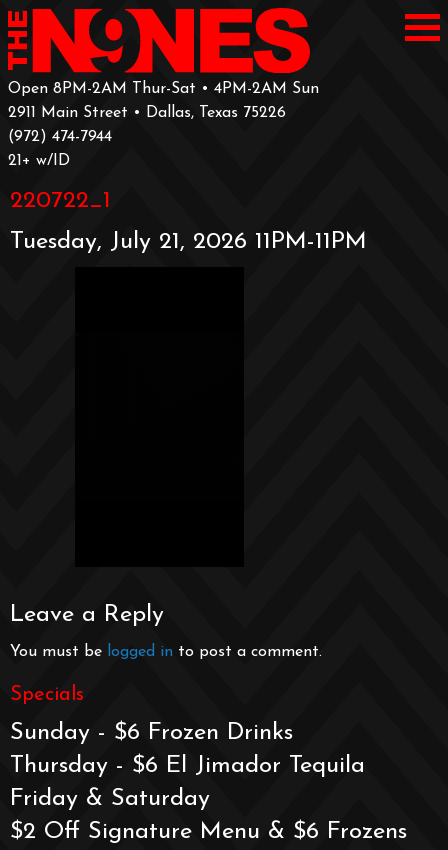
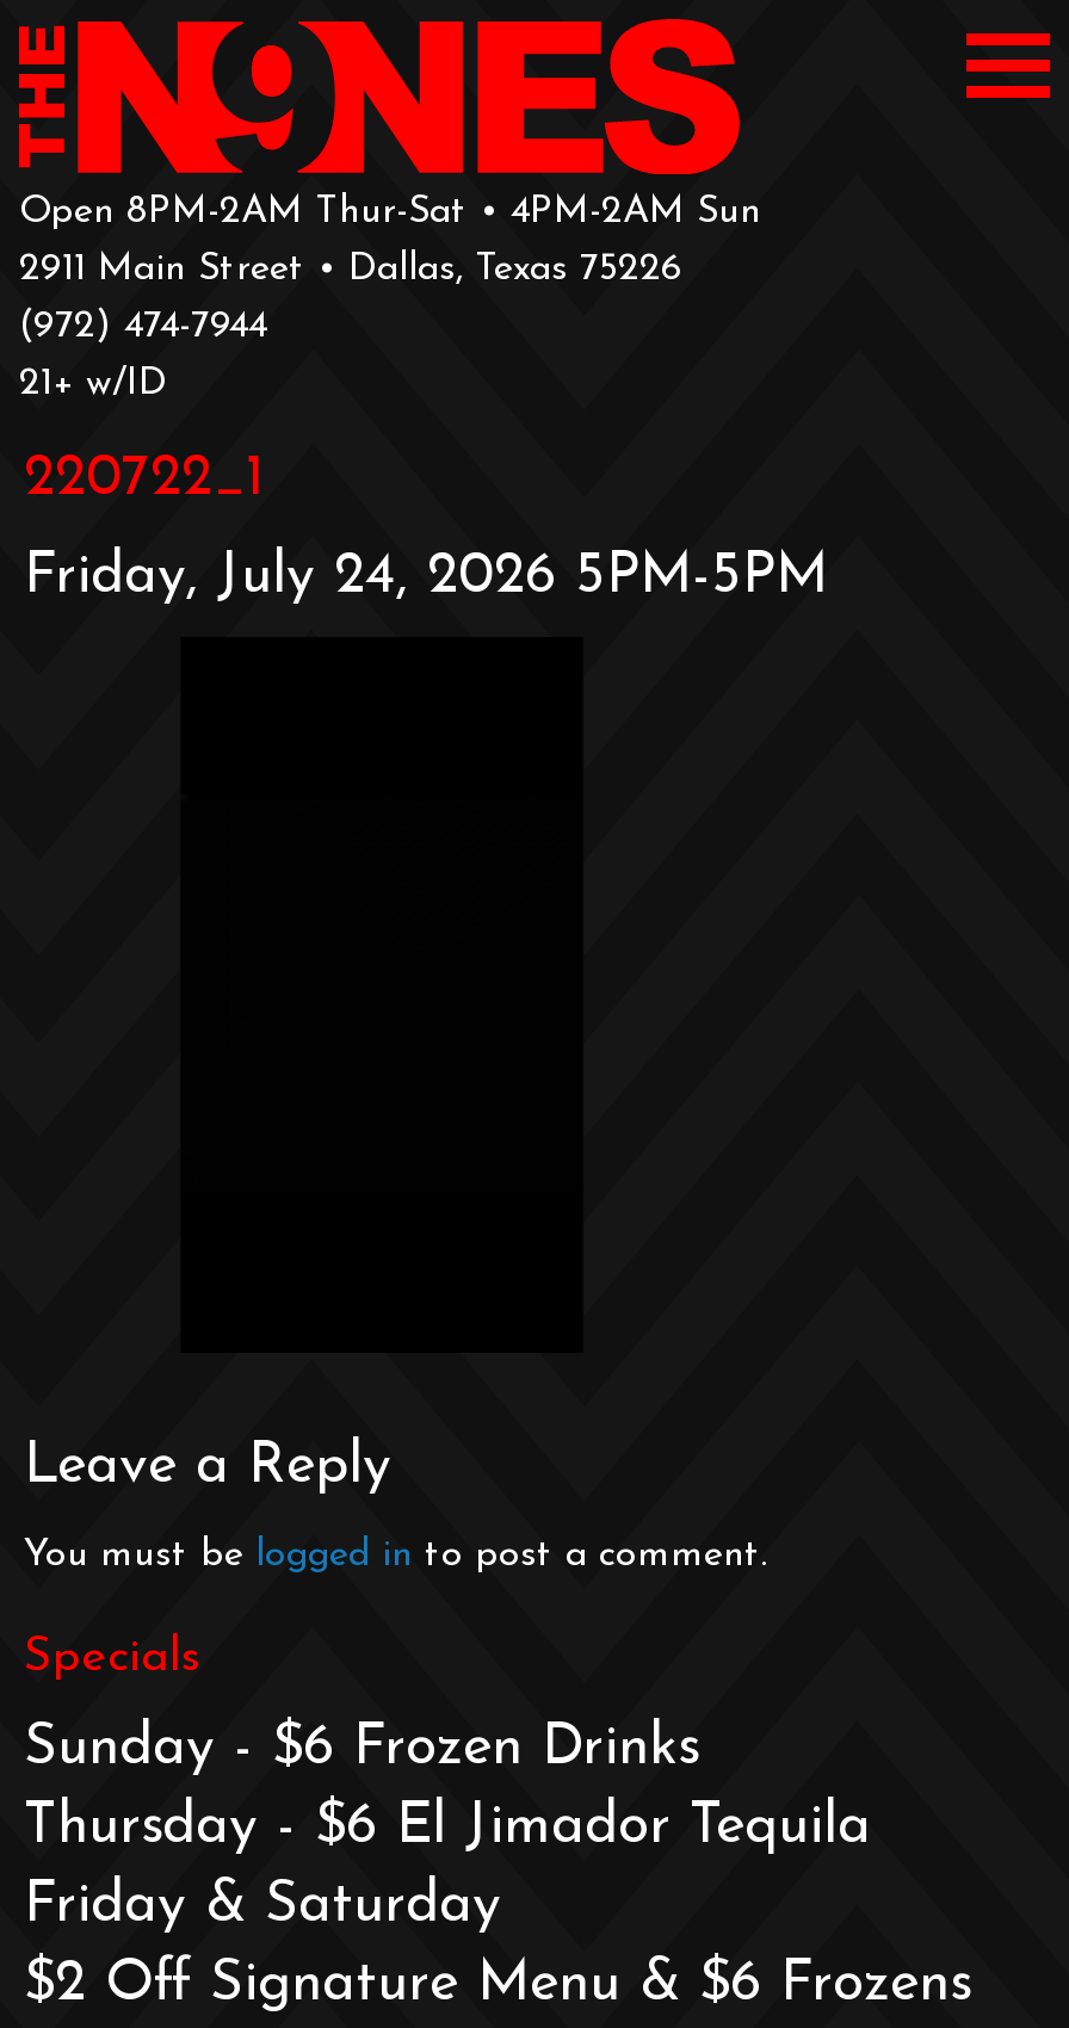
- Tuesday, July 21, 2026 11PM-11PM
+ Friday, July 24, 2026 5PM-5PM
